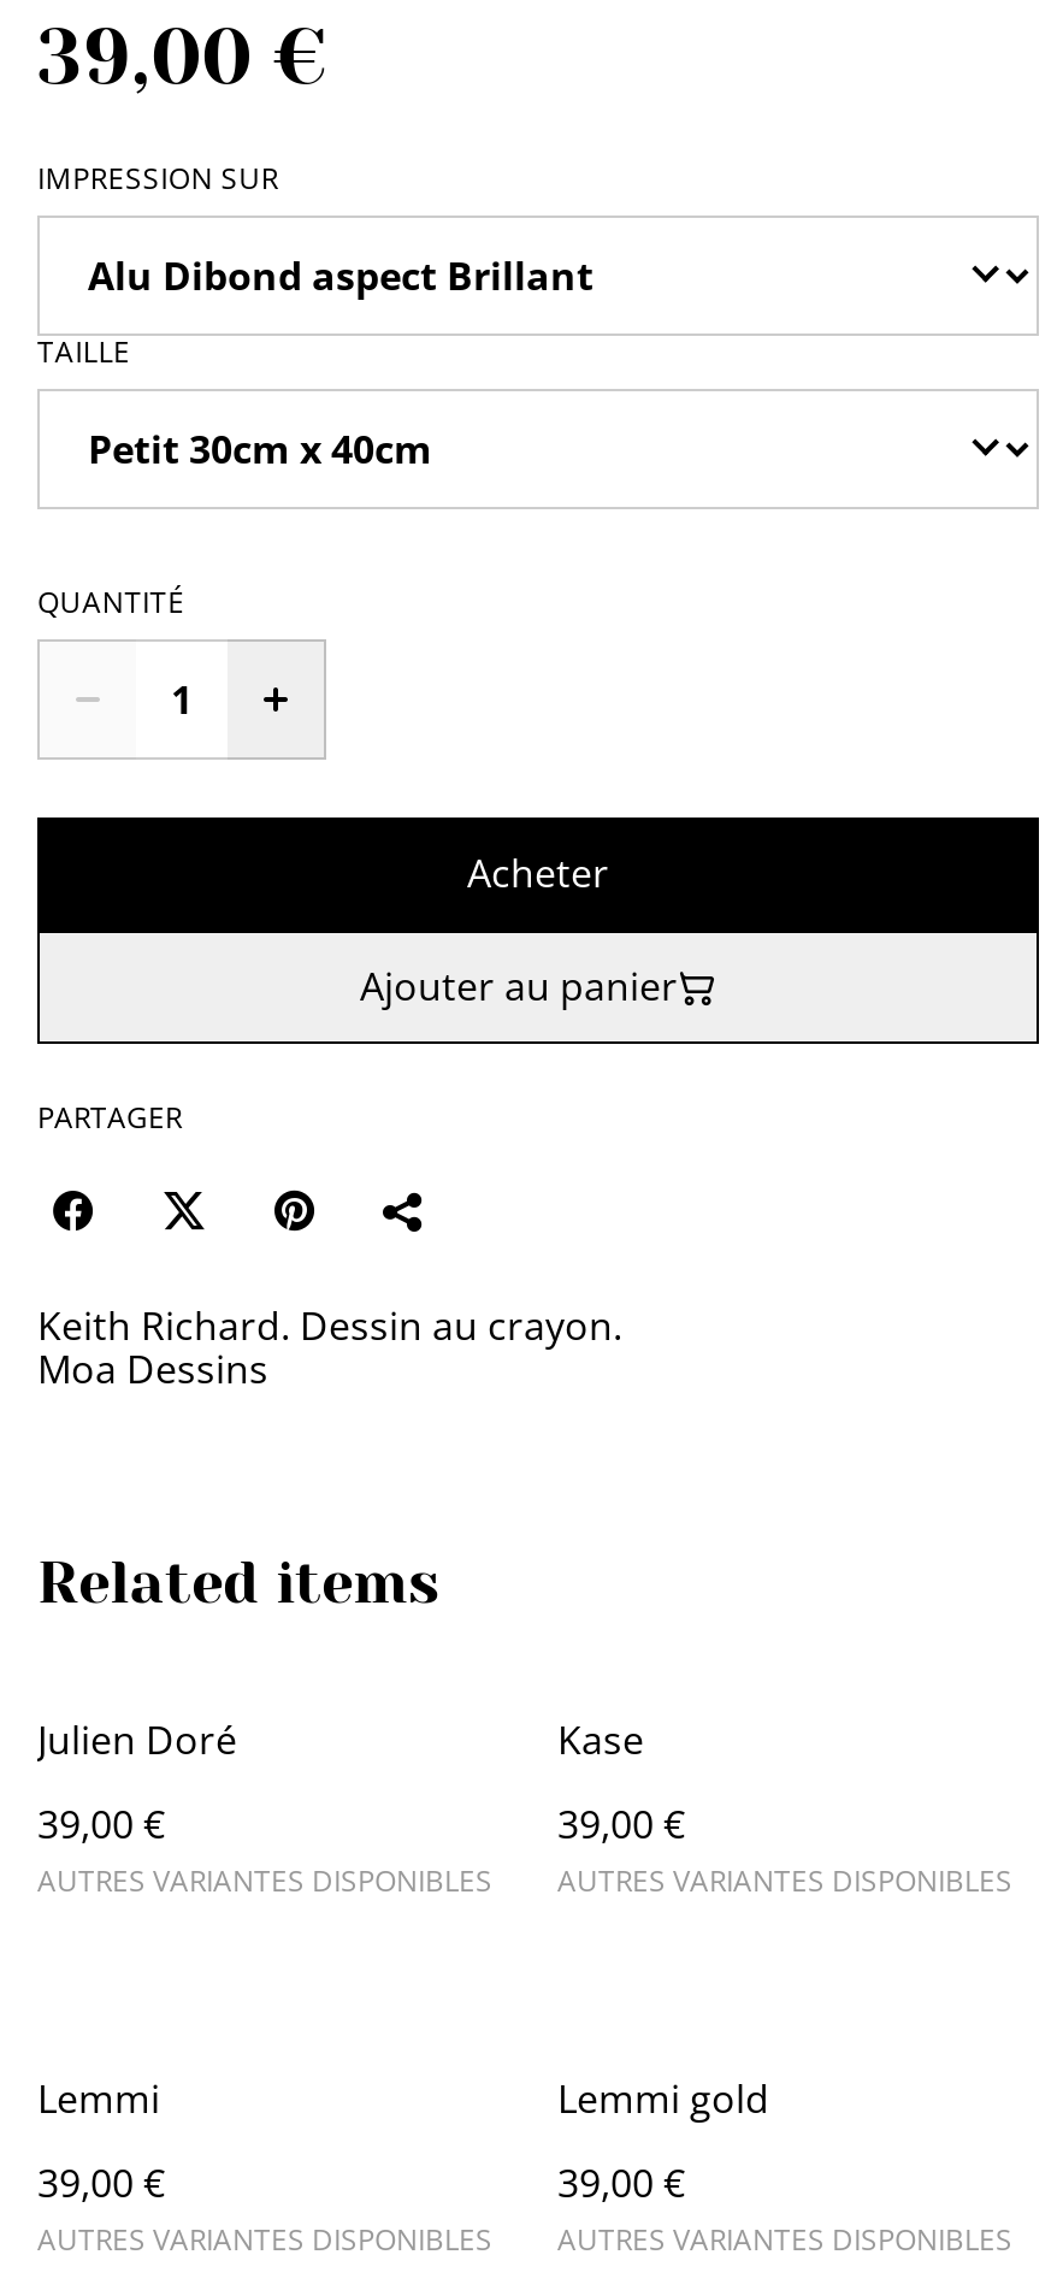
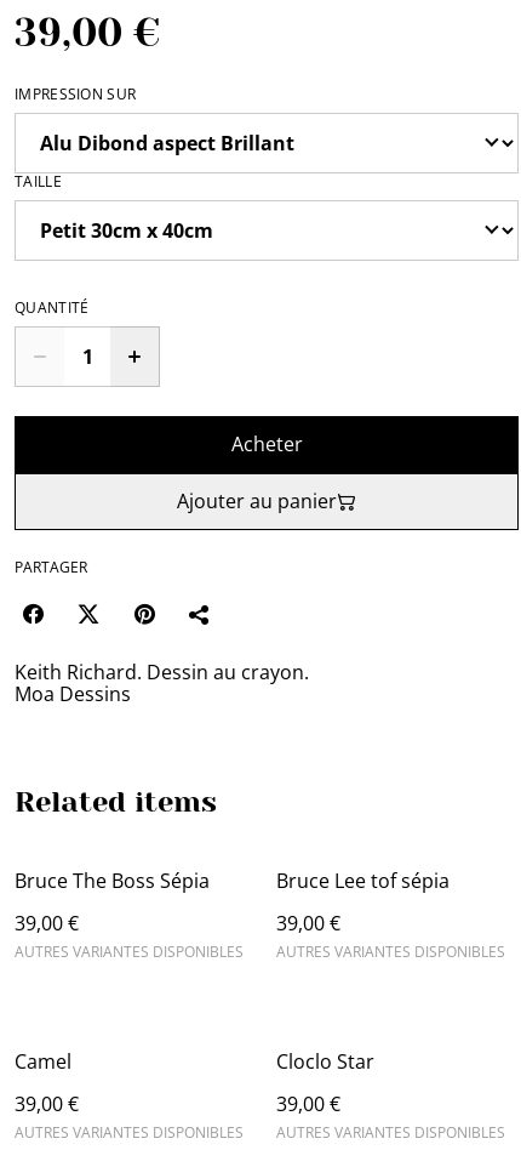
- Julien Doré
+ Bruce The Boss Sépia

- Kase
+ Bruce Lee tof sépia

- Lemmi
+ Camel

- Lemmi gold
+ Cloclo Star
